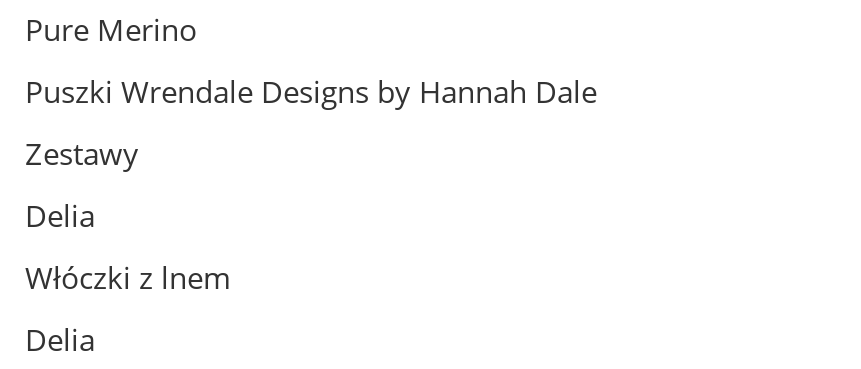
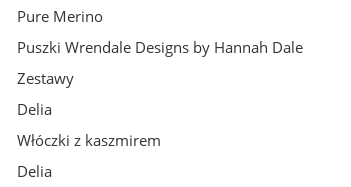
- Włóczki z lnem
+ Włóczki z kaszmirem
